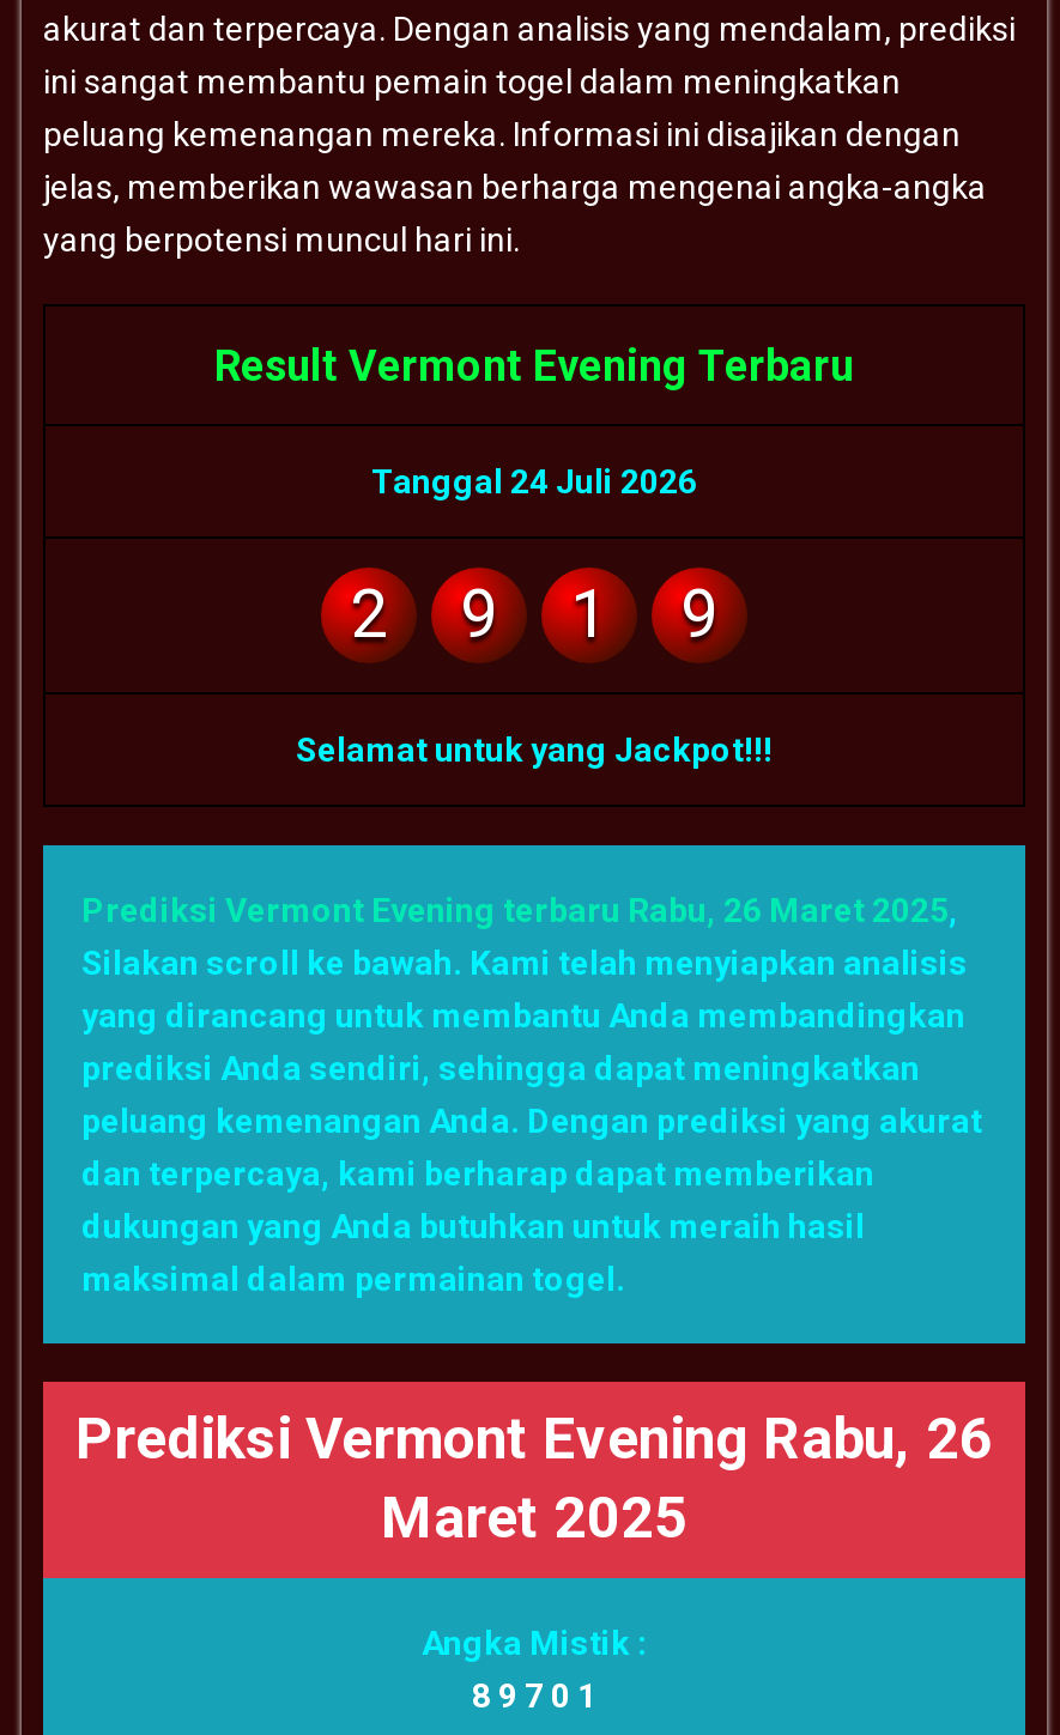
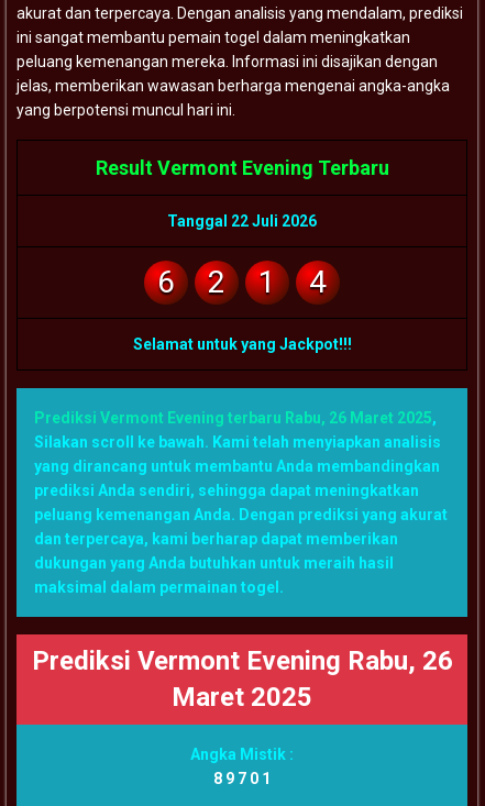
- Tanggal 24 Juli 2026
+ Tanggal 22 Juli 2026
+ 6

- 9

- 9
+ 4
